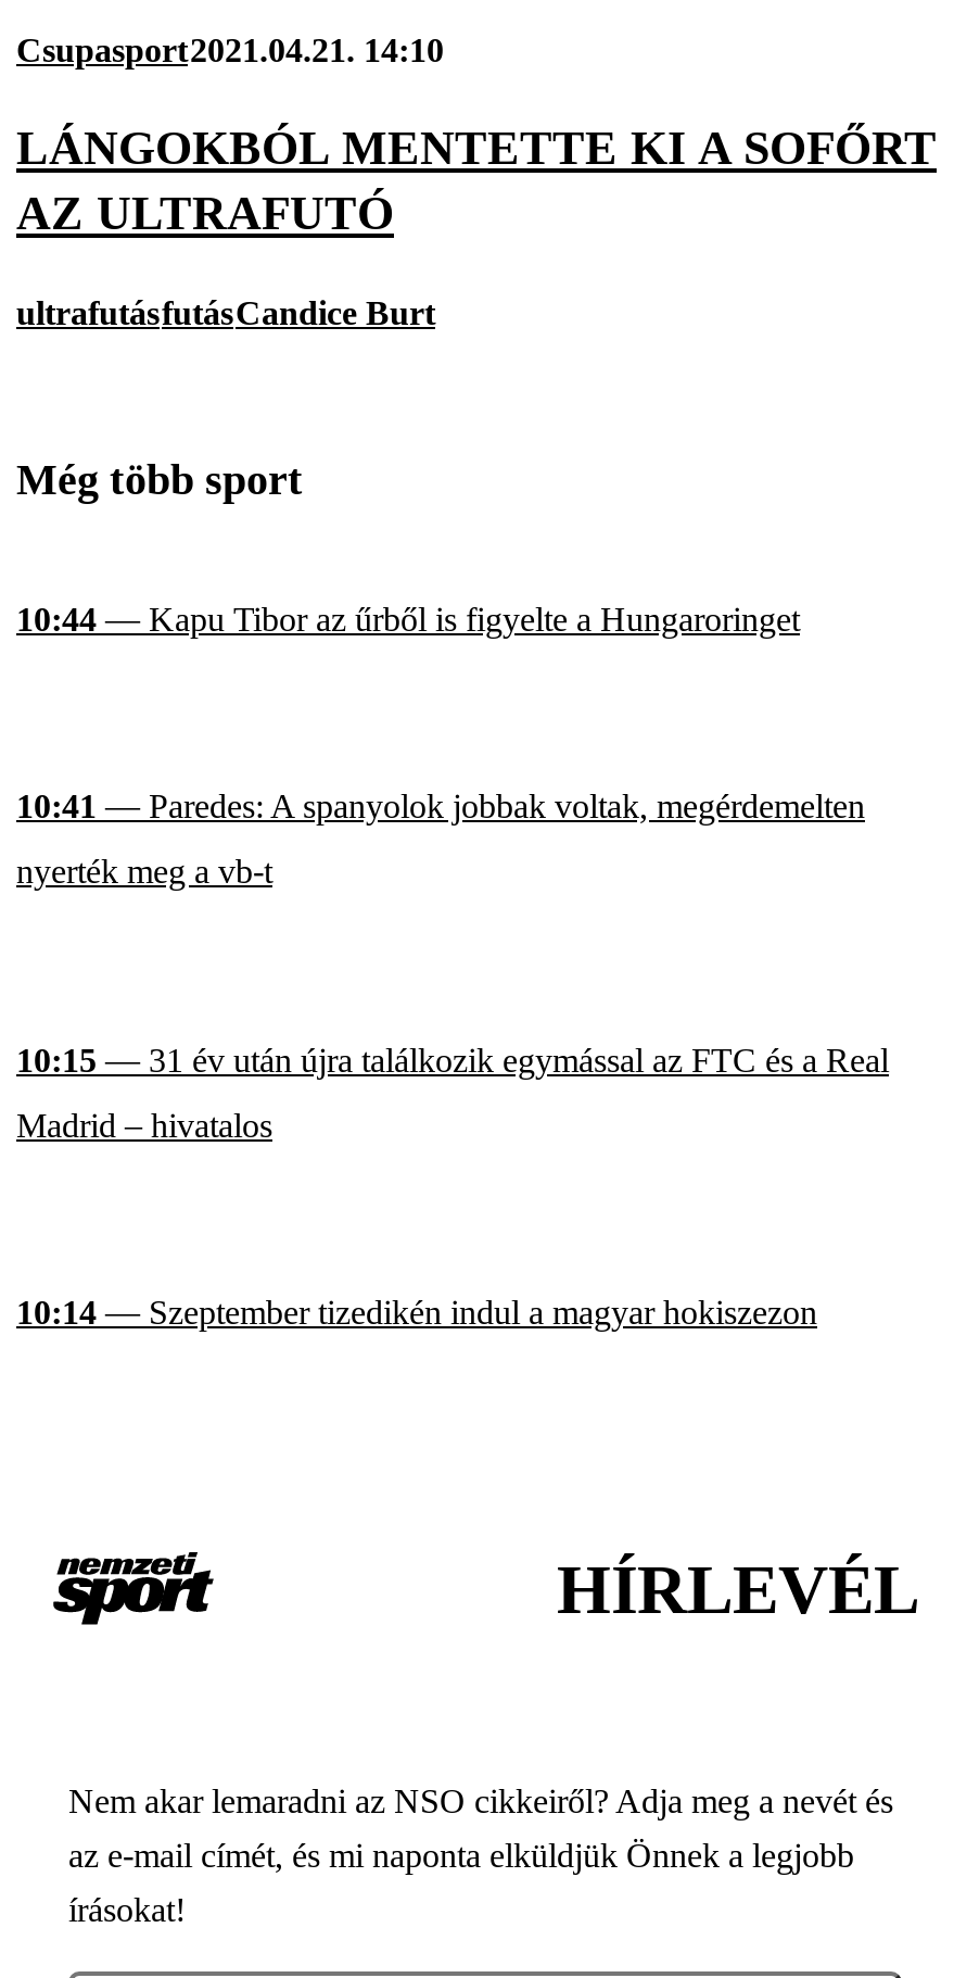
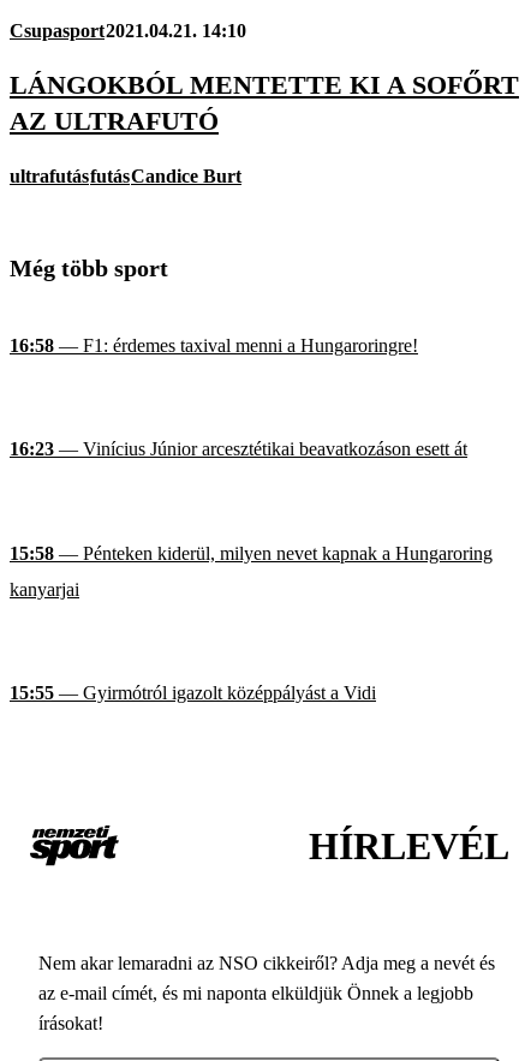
- 10:44 — Kapu Tibor az űrből is figyelte a Hungaroringet
+ 16:58 — F1: érdemes taxival menni a Hungaroringre!

- 10:41 — Paredes: A spanyolok jobbak voltak, megérdemelten
- nyerték meg a vb-t
+ 16:23 — Vinícius Júnior arcesztétikai beavatkozáson esett át

- 10:15 — 31 év után újra találkozik egymással az FTC és a Real
- Madrid – hivatalos
+ 15:58 — Pénteken kiderül, milyen nevet kapnak a Hungaroring
+ kanyarjai

- 10:14 — Szeptember tizedikén indul a magyar hokiszezon
+ 15:55 — Gyirmótról igazolt középpályást a Vidi
